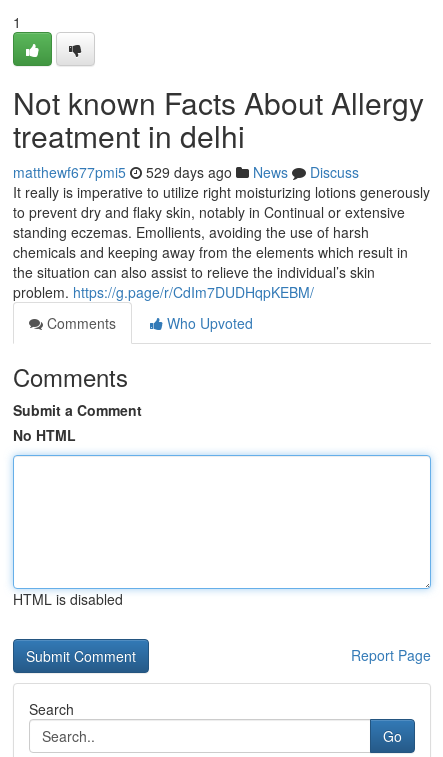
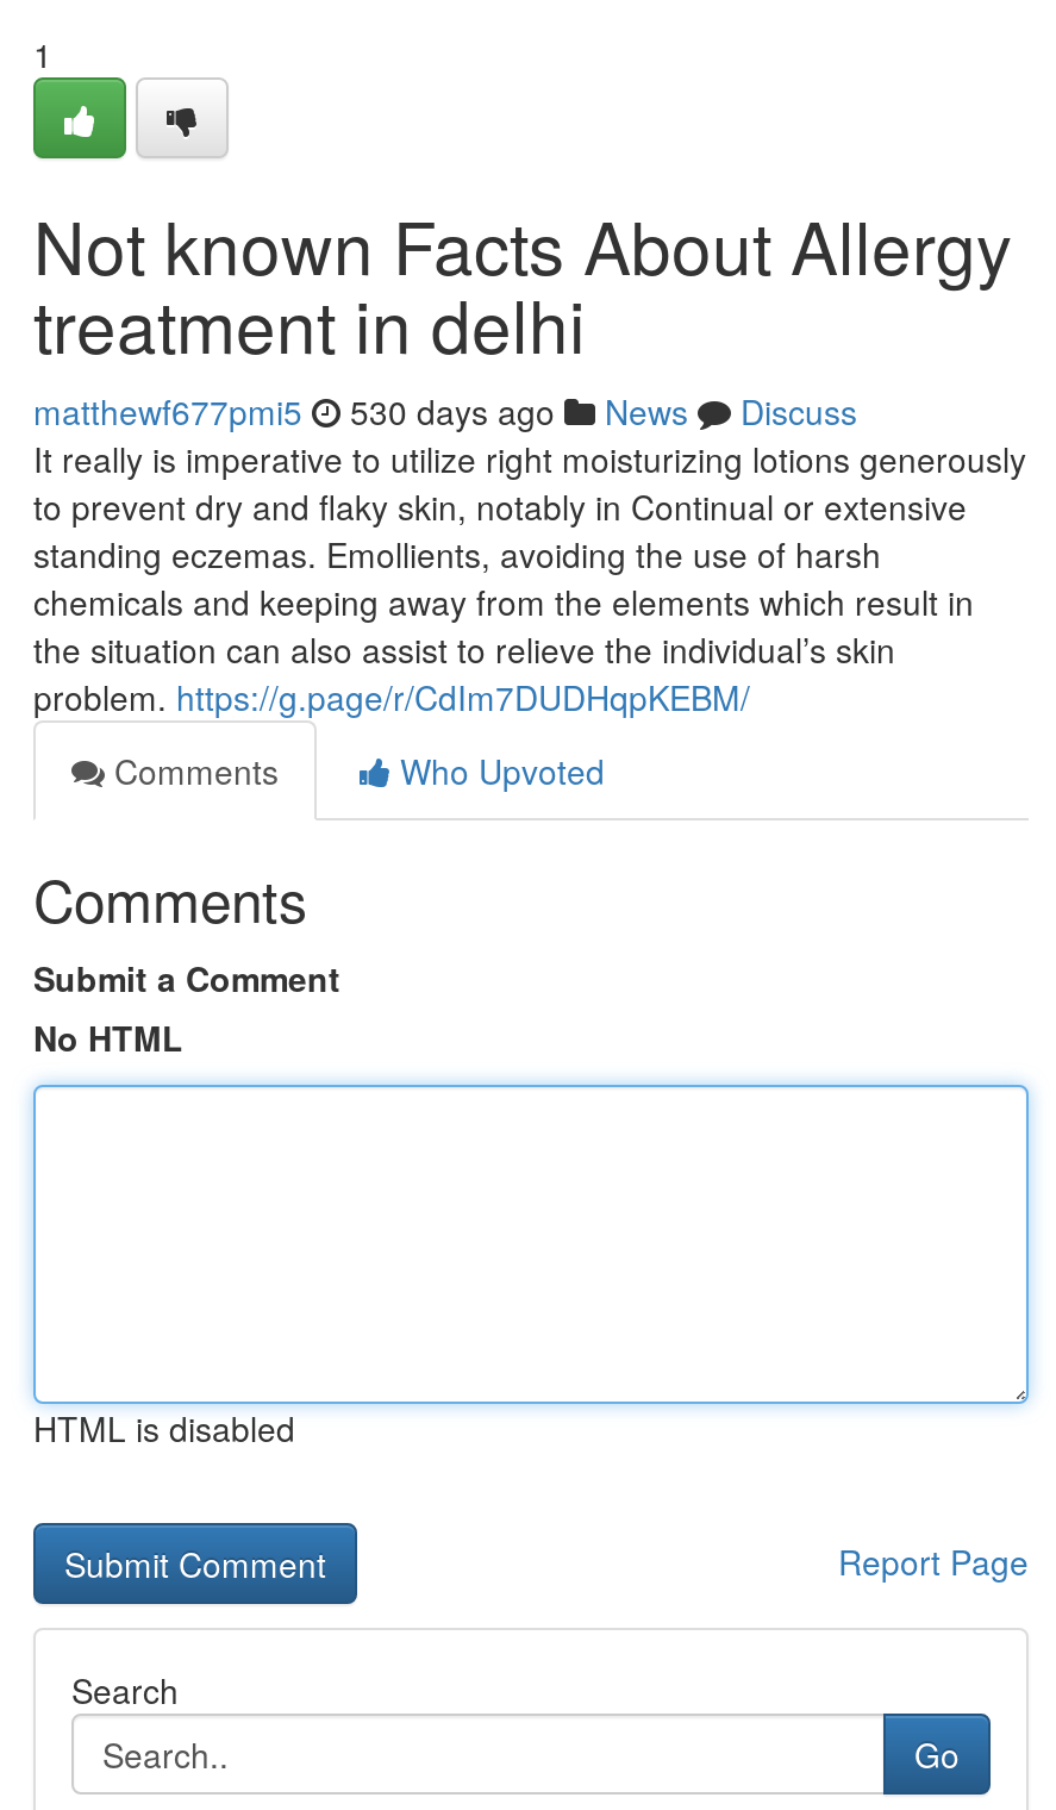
- matthewf677pmi5 529 days ago News Discuss
+ matthewf677pmi5 530 days ago News Discuss
